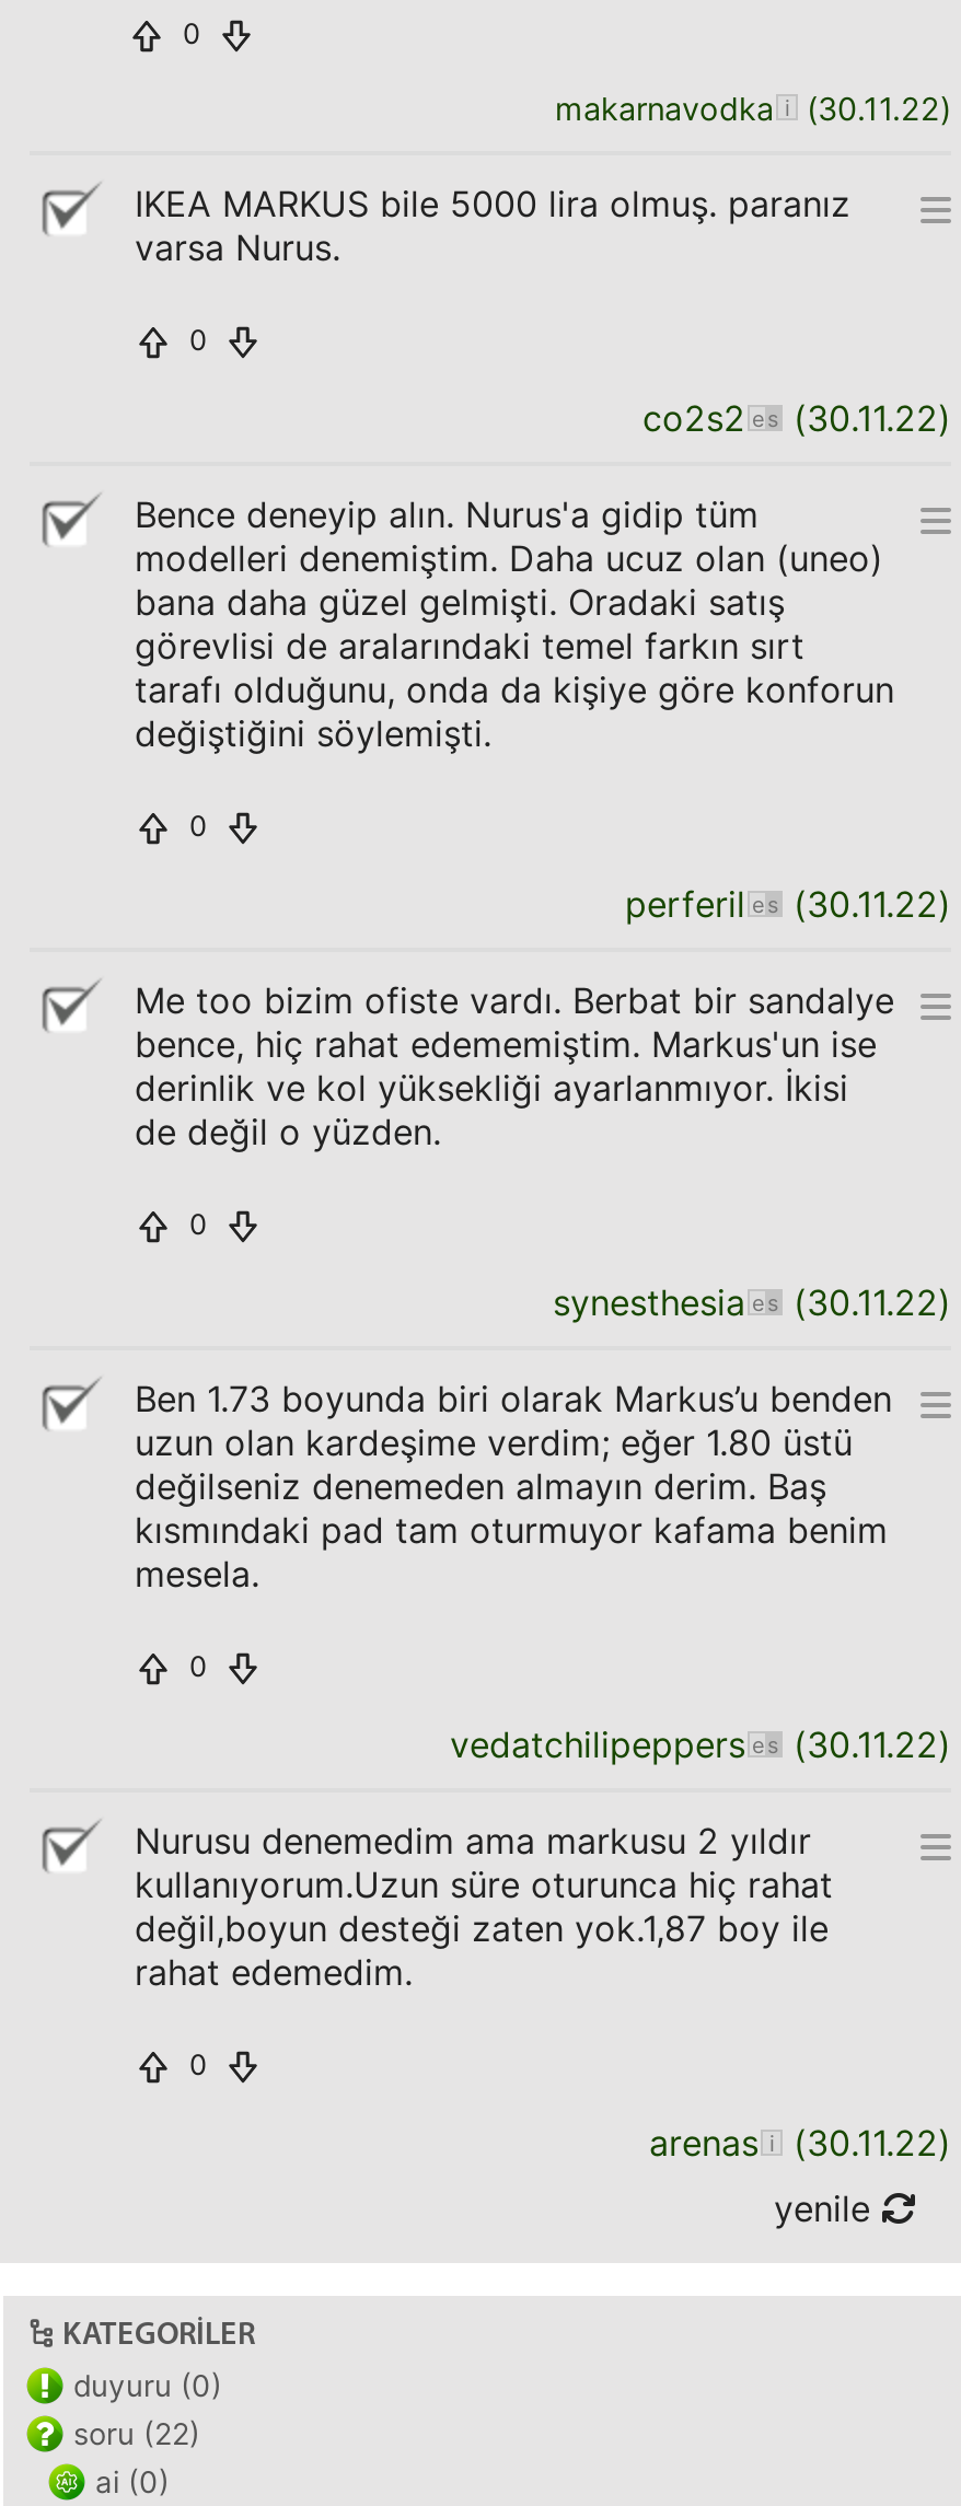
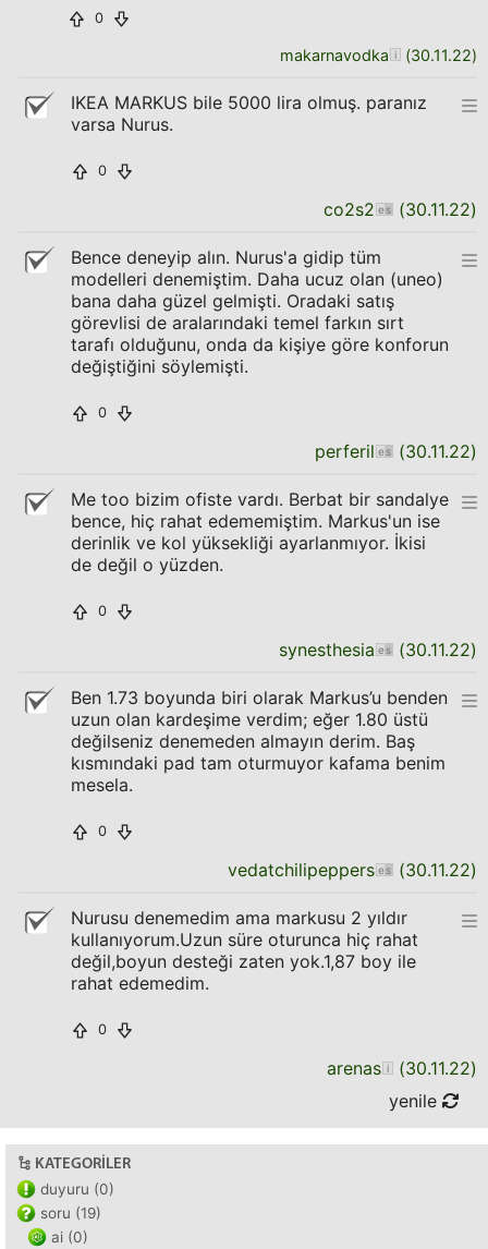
- soru (22)
+ soru (19)
